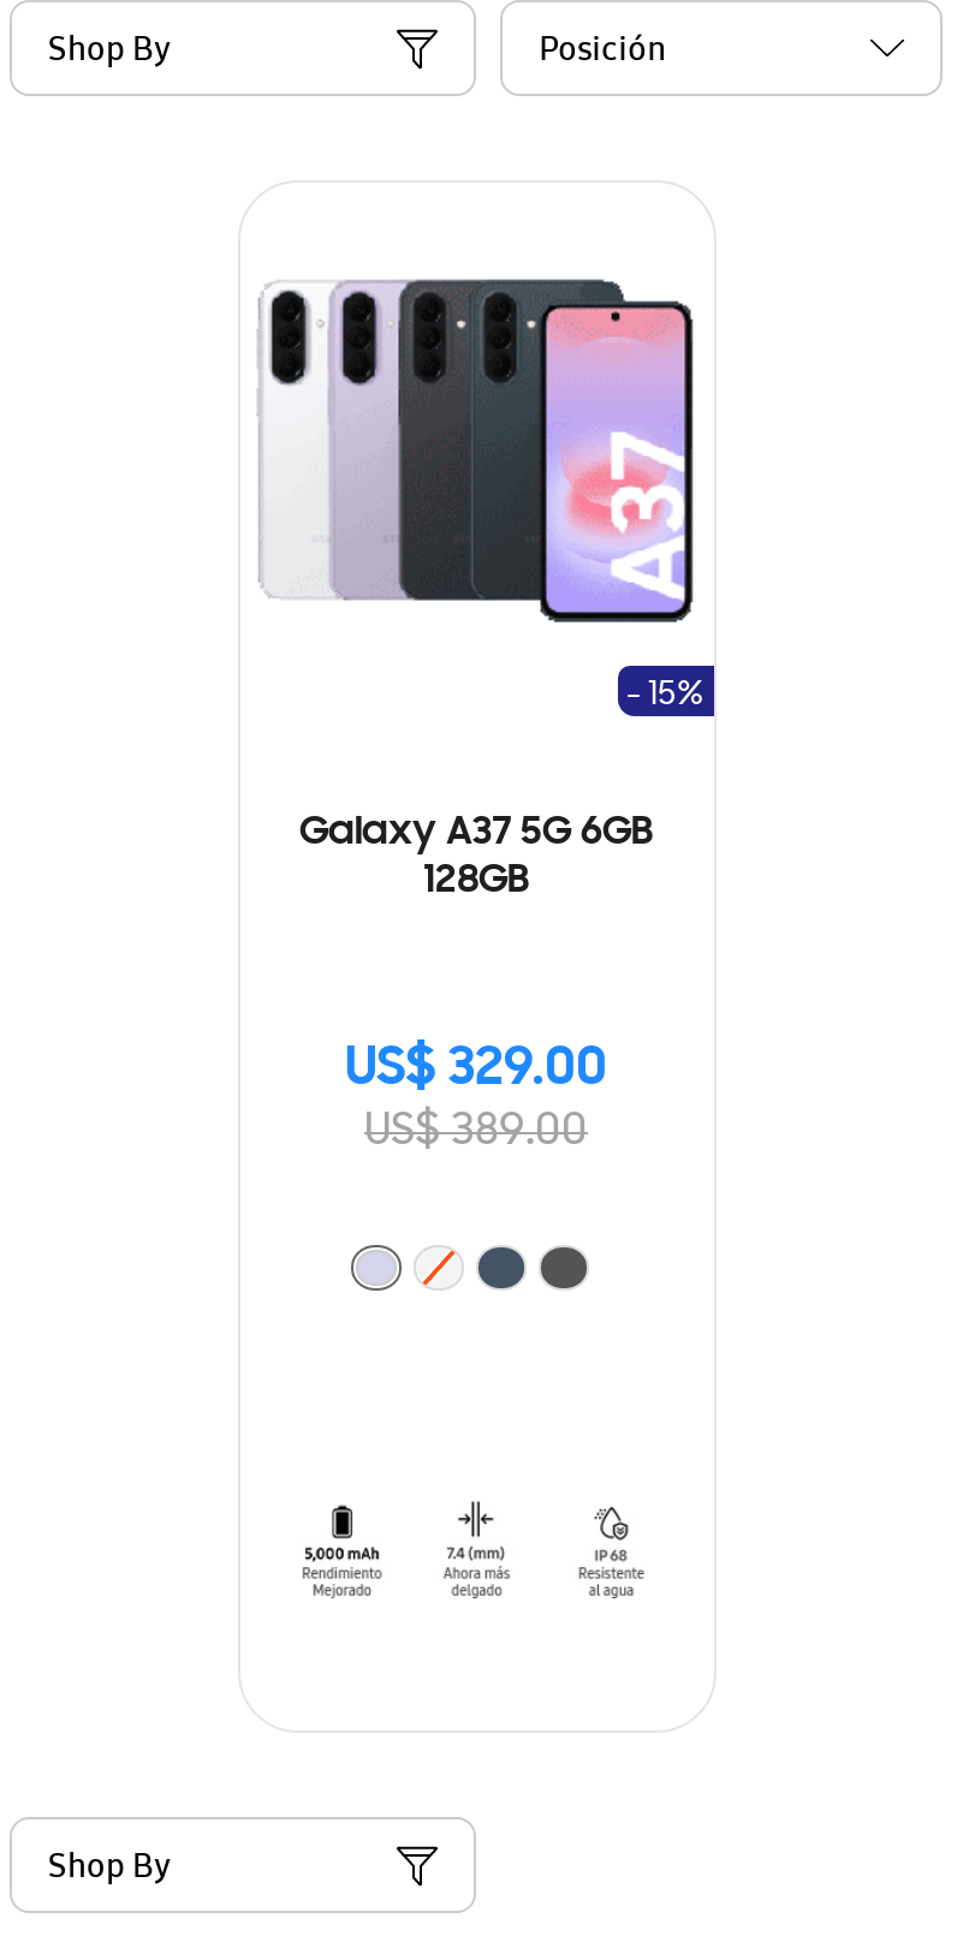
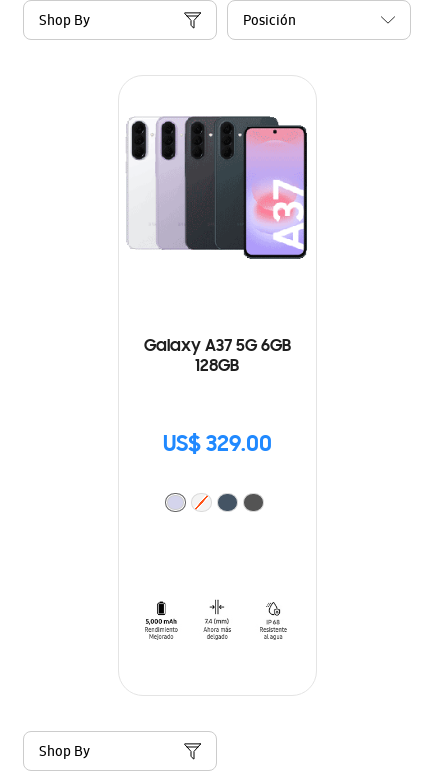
- - 15%

- US$ 389.00
